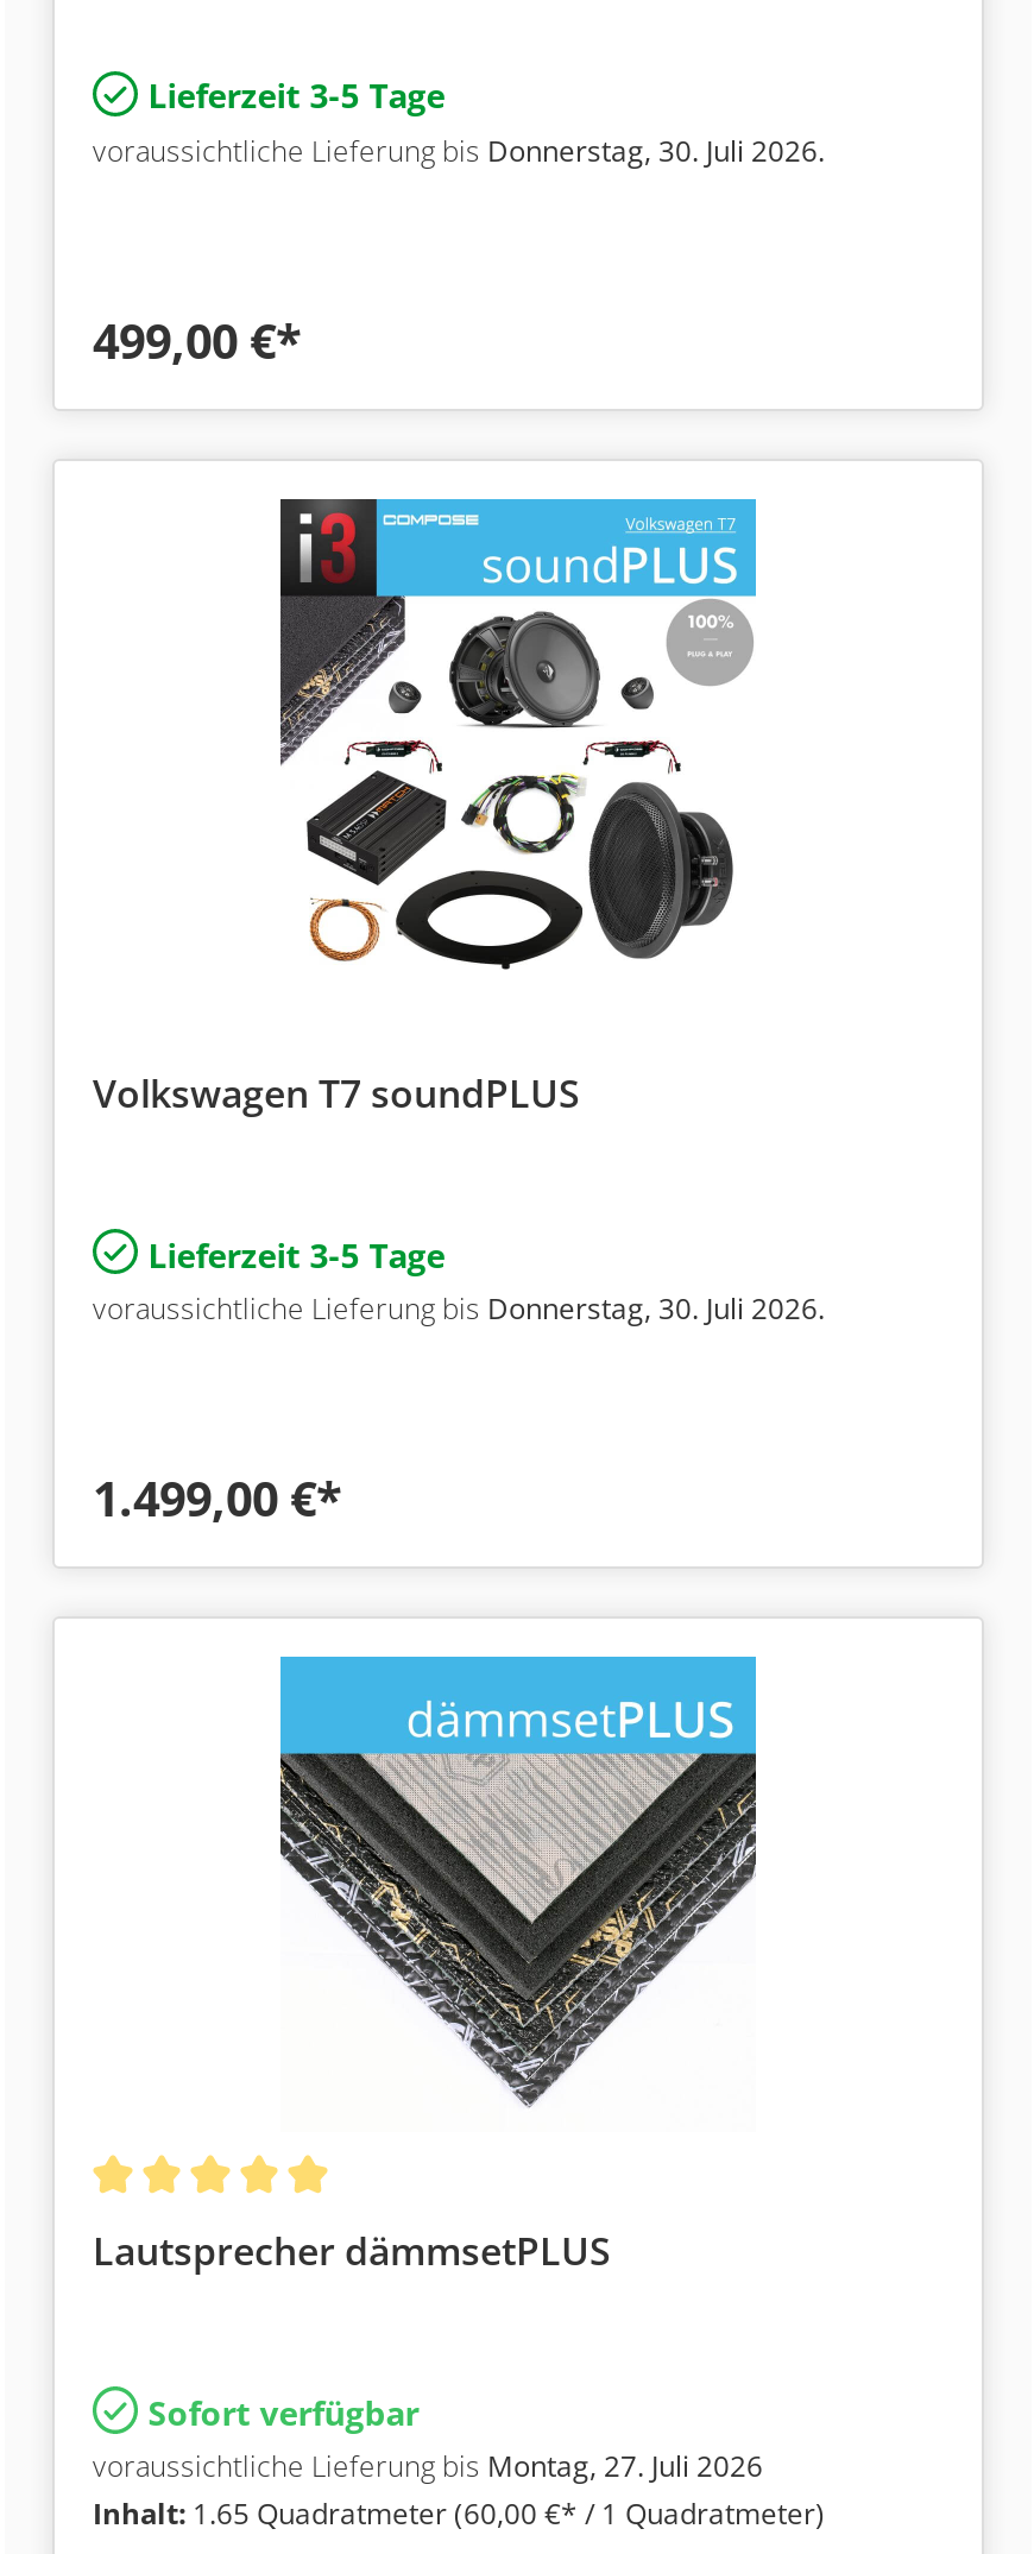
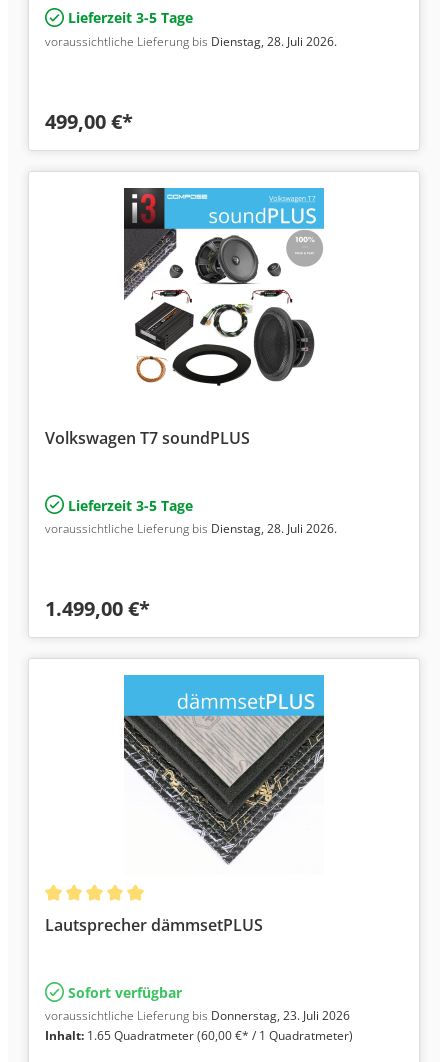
- voraussichtliche Lieferung bis Donnerstag, 30. Juli 2026.
+ voraussichtliche Lieferung bis Dienstag, 28. Juli 2026.

- voraussichtliche Lieferung bis Donnerstag, 30. Juli 2026.
+ voraussichtliche Lieferung bis Dienstag, 28. Juli 2026.

- voraussichtliche Lieferung bis Montag, 27. Juli 2026
+ voraussichtliche Lieferung bis Donnerstag, 23. Juli 2026
